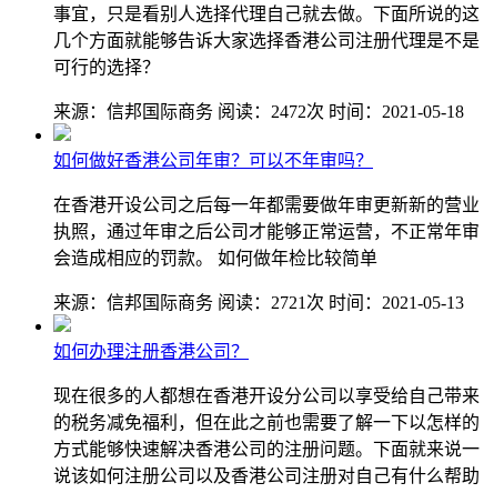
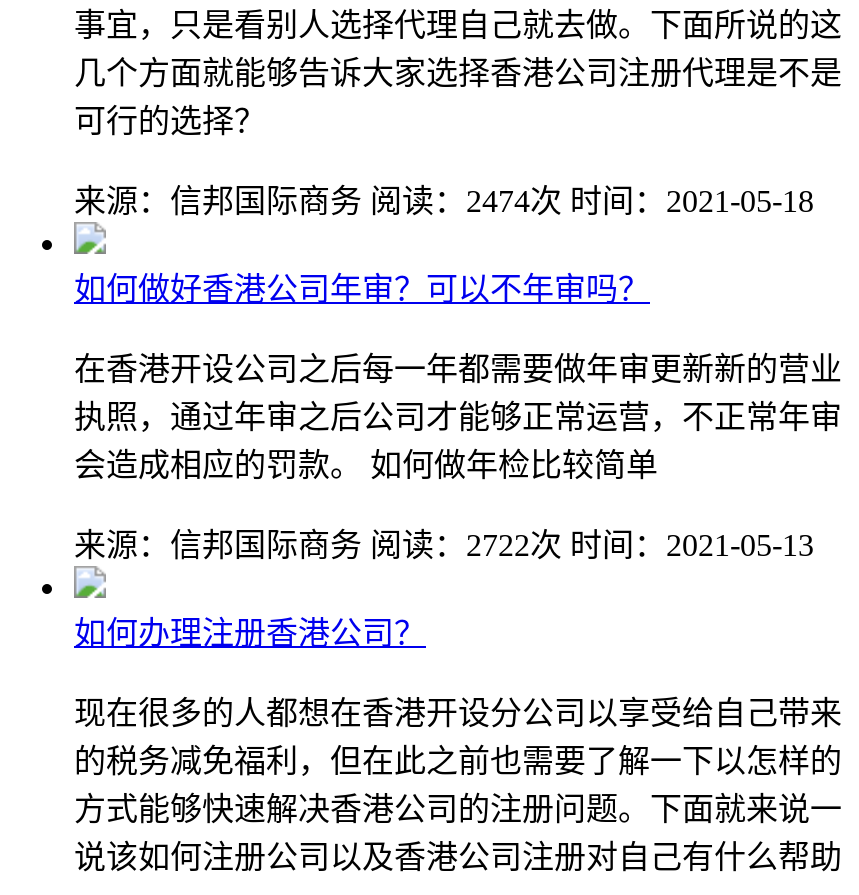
- 来源：信邦国际商务 阅读：2472次 时间：2021-05-18
+ 来源：信邦国际商务 阅读：2474次 时间：2021-05-18

- 来源：信邦国际商务 阅读：2721次 时间：2021-05-13
+ 来源：信邦国际商务 阅读：2722次 时间：2021-05-13
